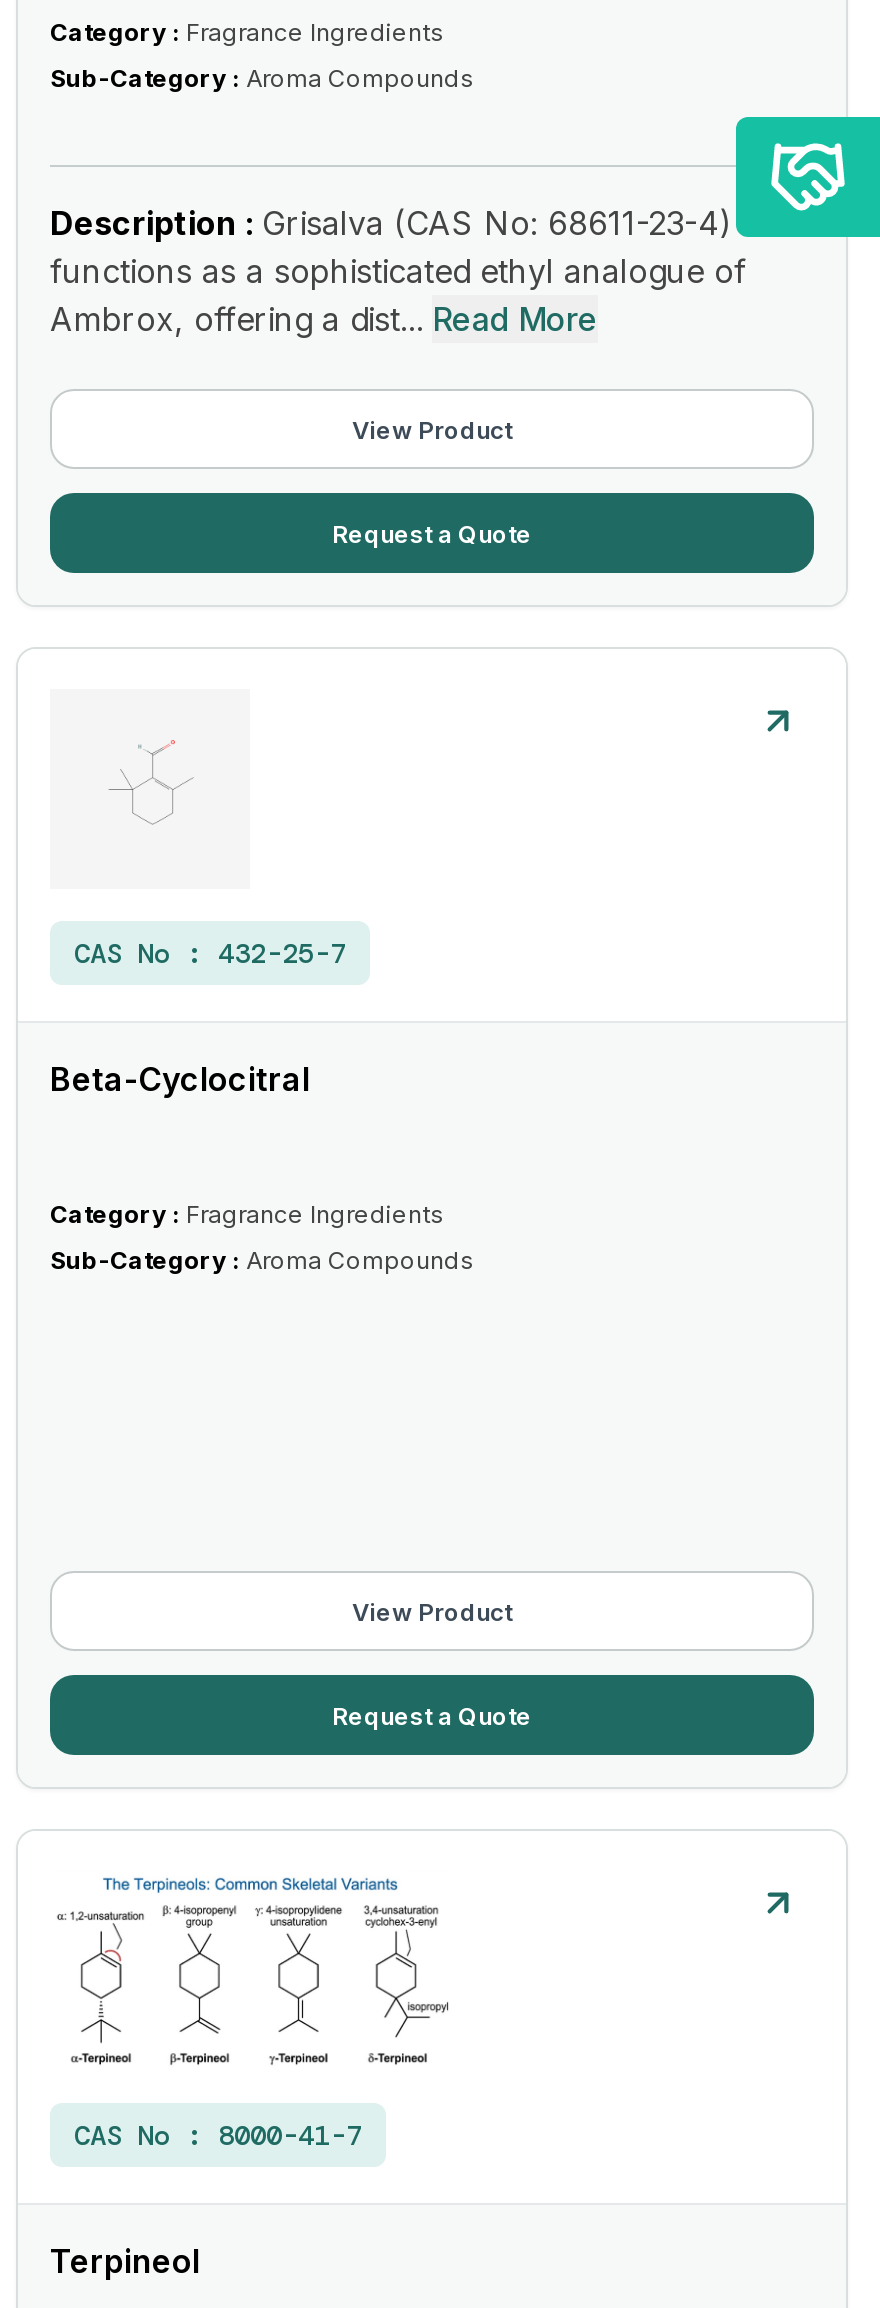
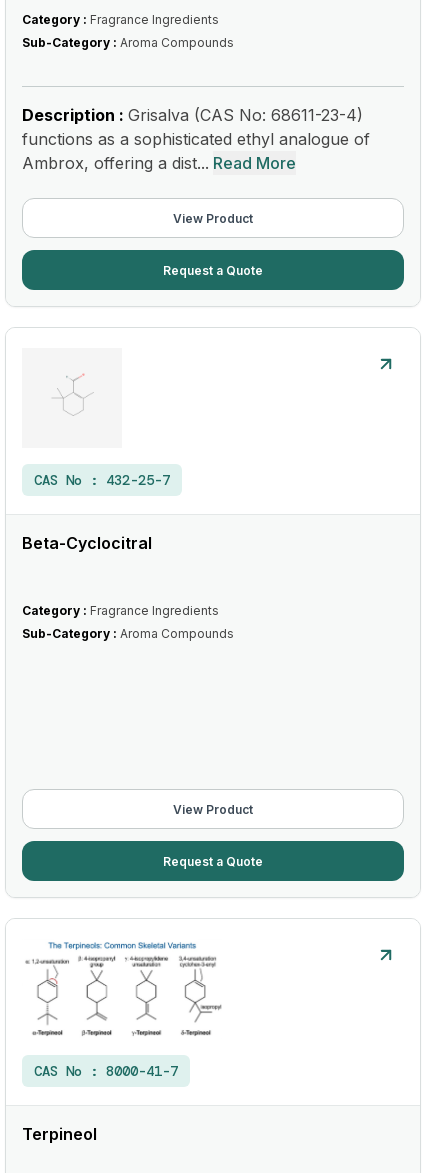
- [image]
